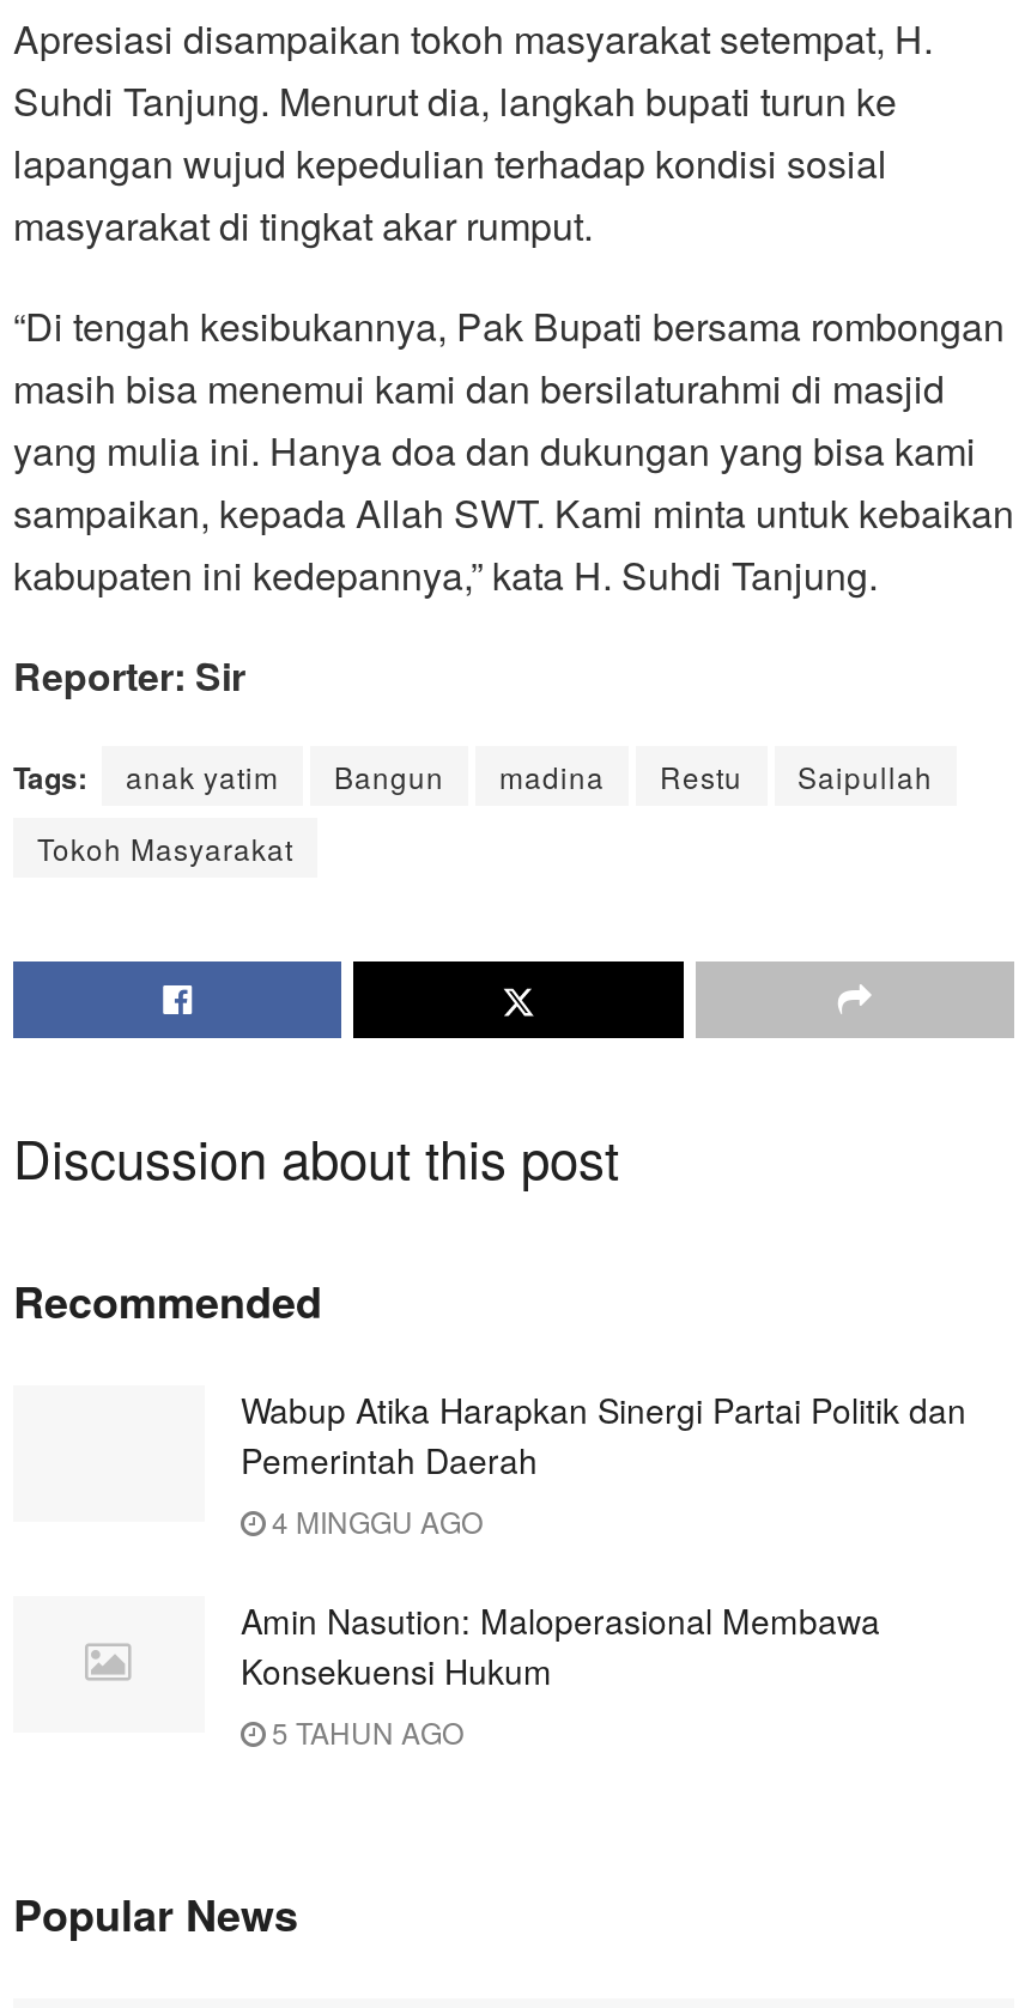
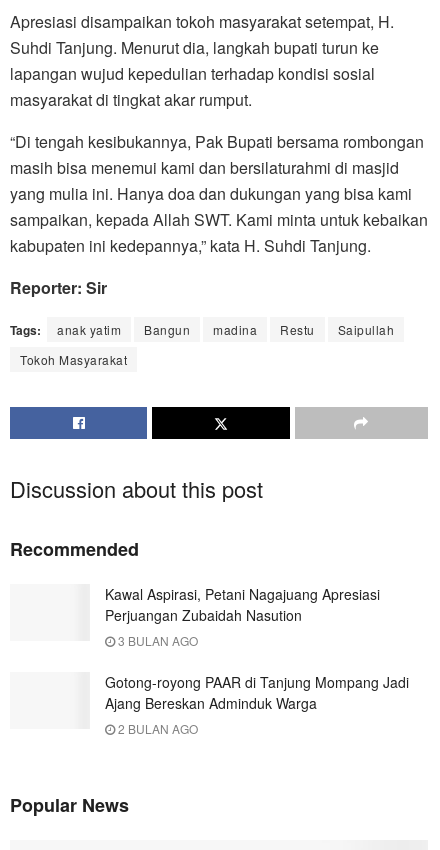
- Wabup Atika Harapkan Sinergi Partai Politik dan
- Pemerintah Daerah
- 4 MINGGU AGO
+ Kawal Aspirasi, Petani Nagajuang Apresiasi
+ Perjuangan Zubaidah Nasution
+ 3 BULAN AGO

- Amin Nasution: Maloperasional Membawa
- Konsekuensi Hukum
- 5 TAHUN AGO
+ Gotong-royong PAAR di Tanjung Mompang Jadi
+ Ajang Bereskan Adminduk Warga
+ 2 BULAN AGO
